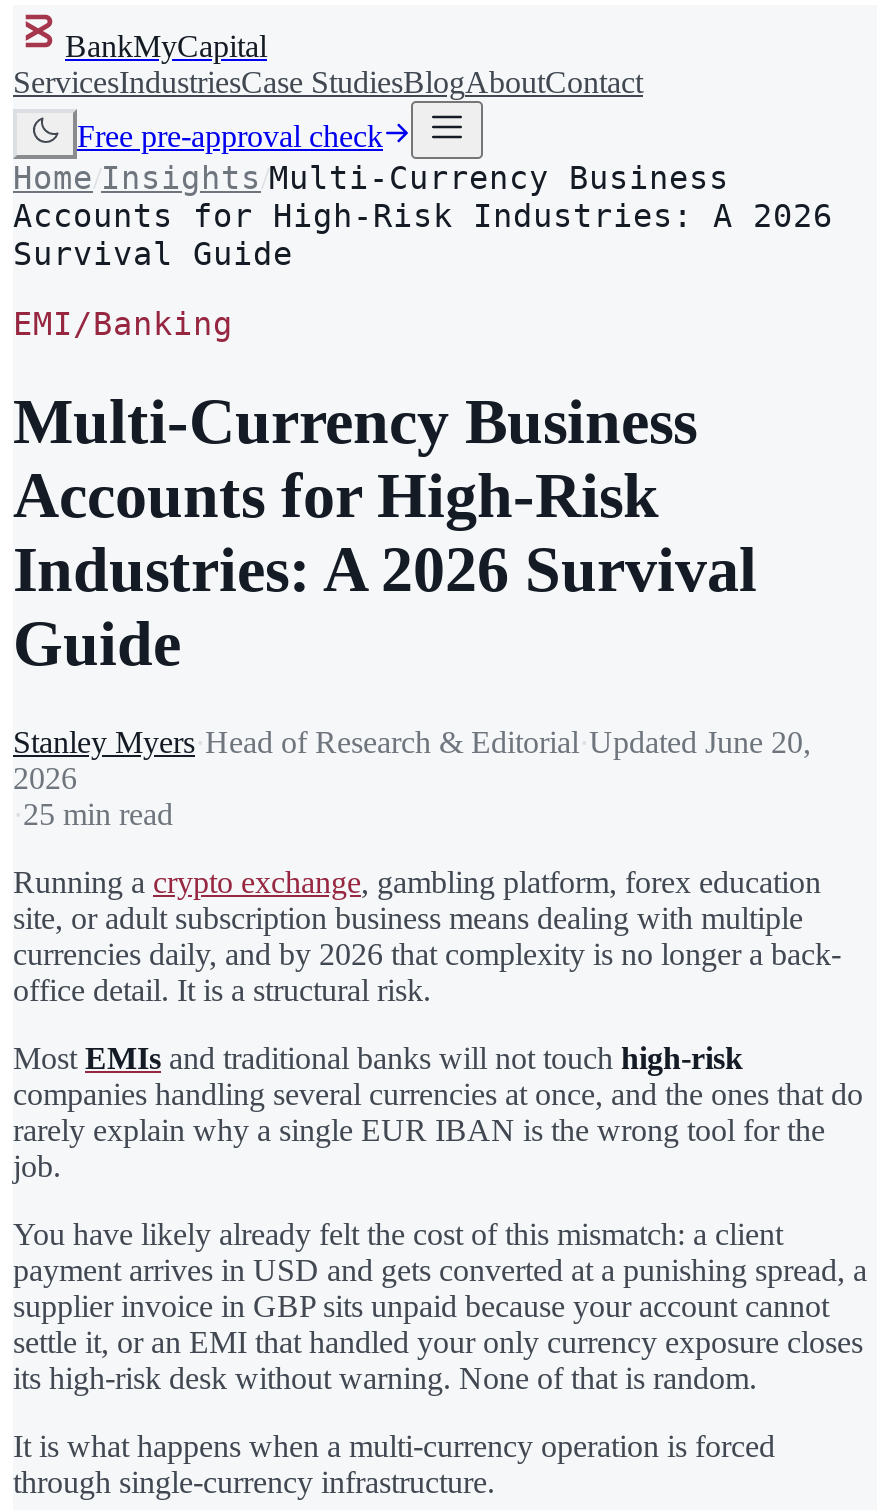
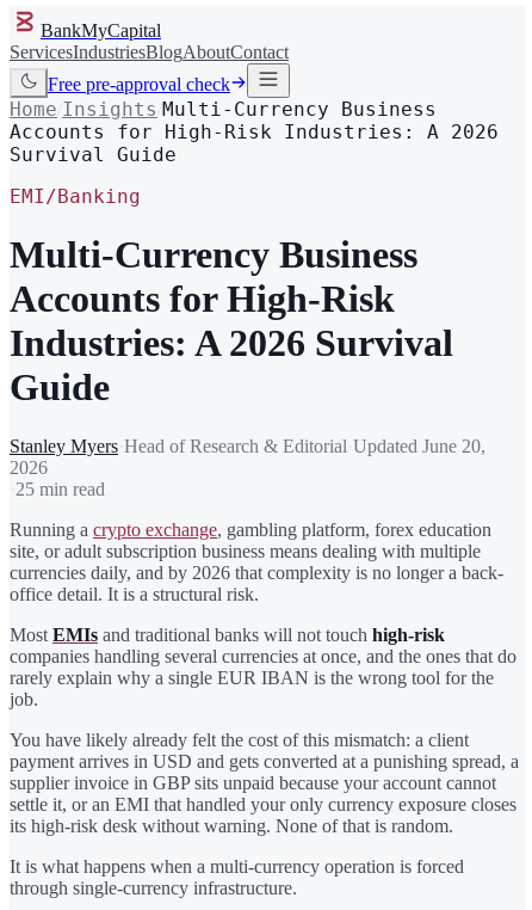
- ServicesIndustriesCase StudiesBlogAboutContact
+ ServicesIndustriesBlogAboutContact
